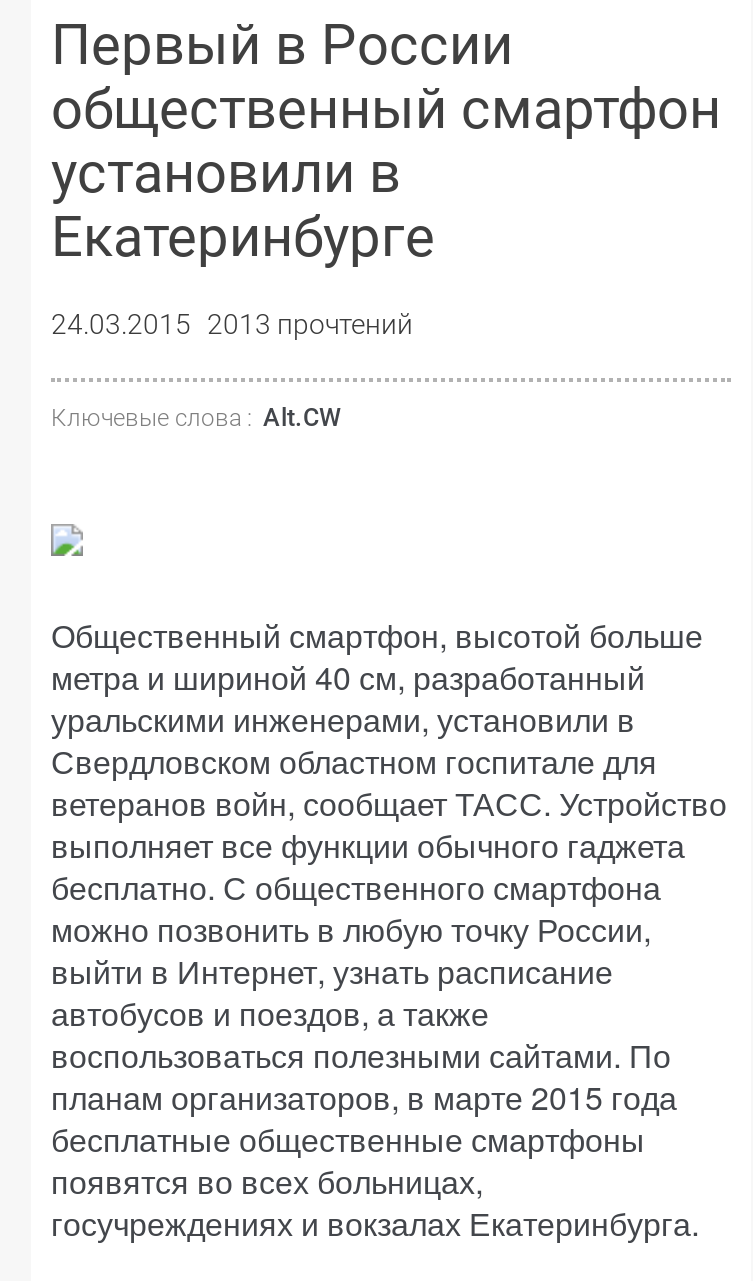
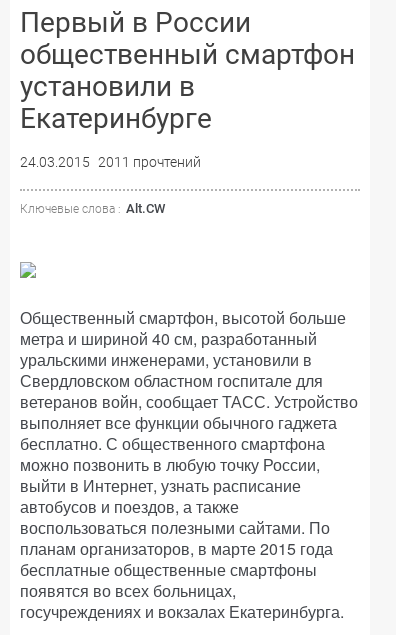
- 24.03.2015 2013 прочтений
+ 24.03.2015 2011 прочтений
